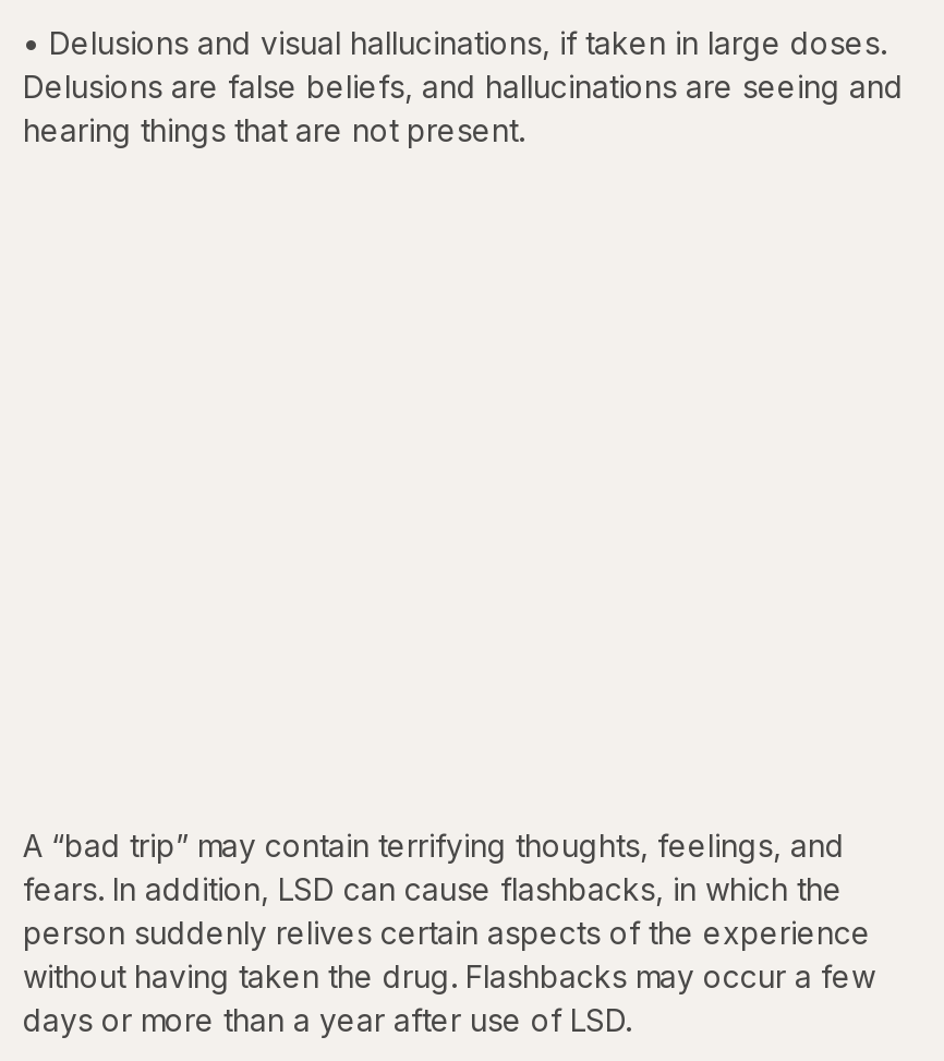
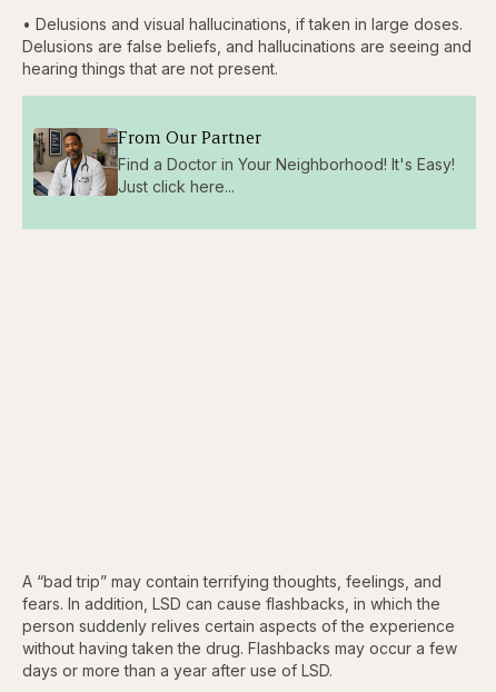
+ [image]
+ From Our Partner
+ Find a Doctor in Your Neighborhood! It's Easy!
+ Just click here...
